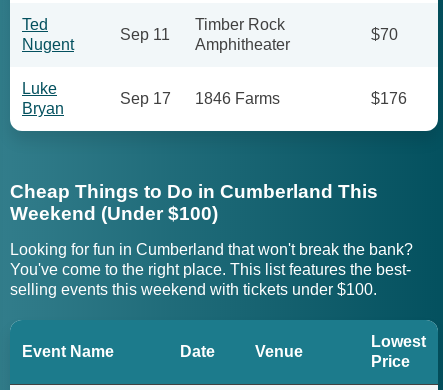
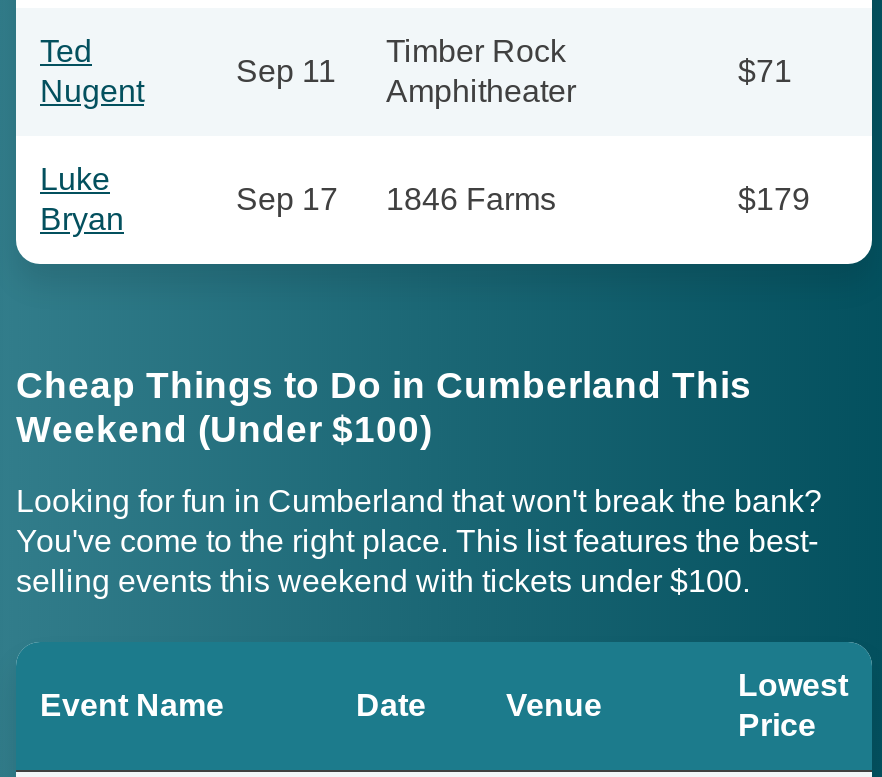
- $70
+ $71

- $176
+ $179
